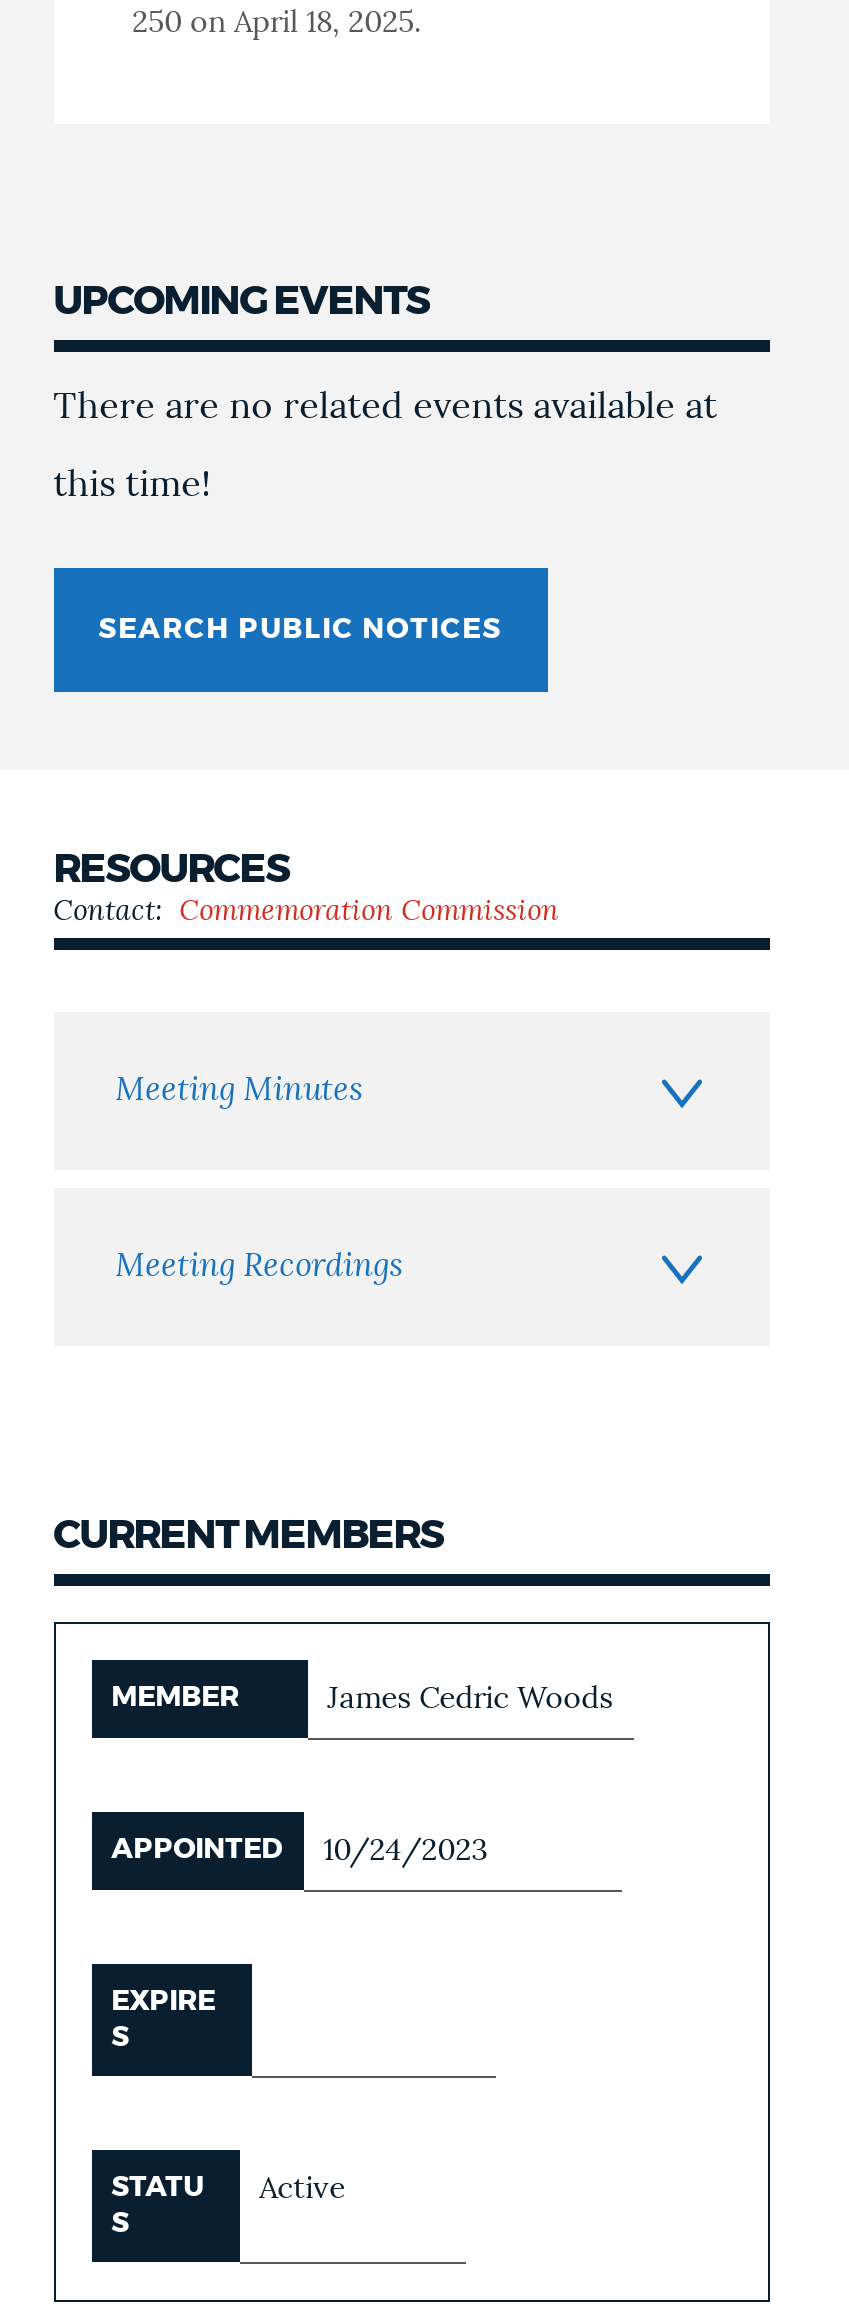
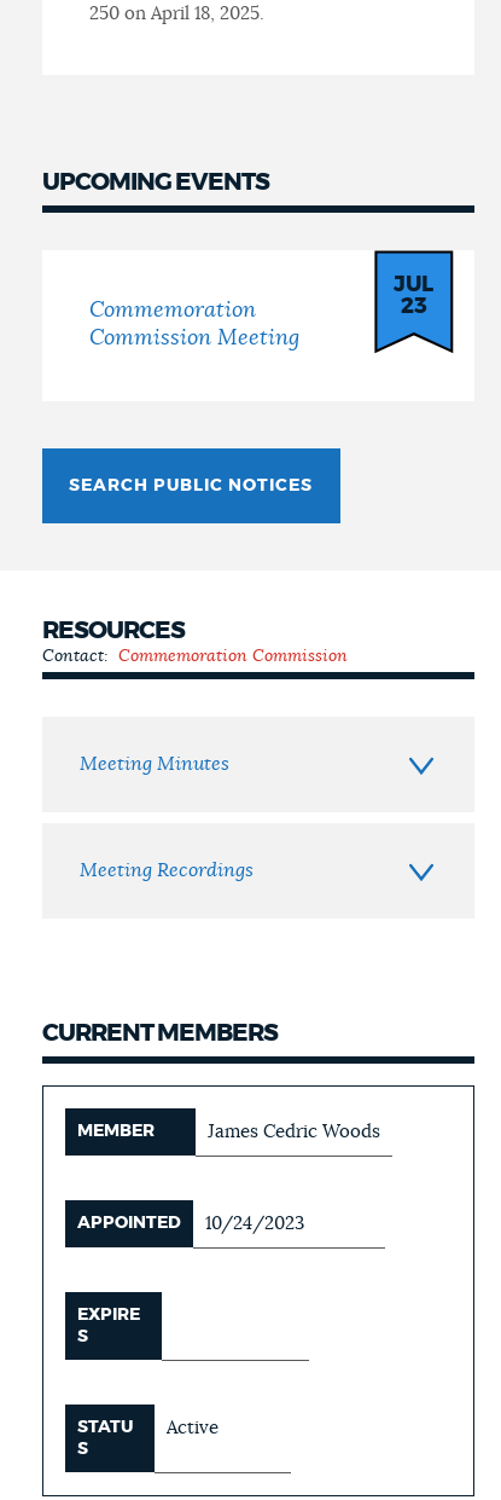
- There are no related events available at
+ Commemoration
+ Commission Meeting

- this time!
+ JUL
+ 23
